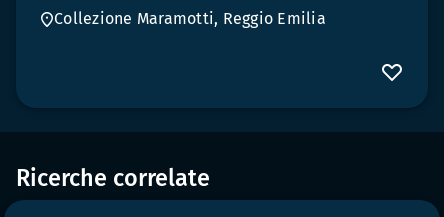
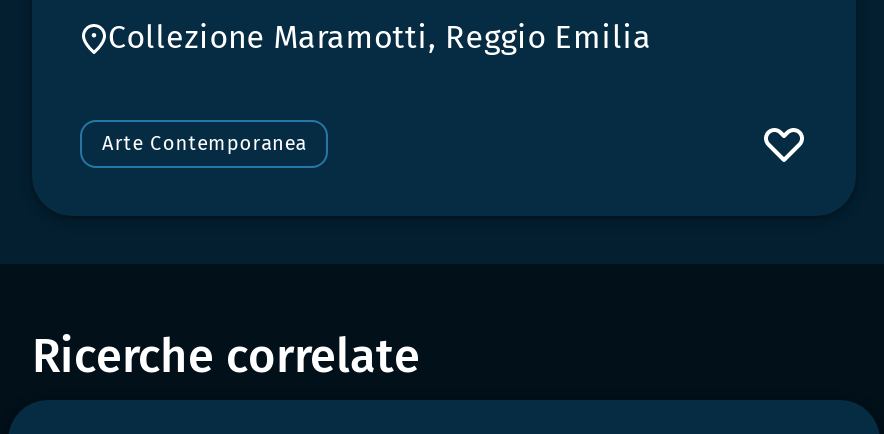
+ Arte Contemporanea
